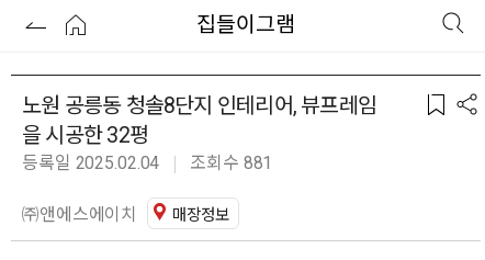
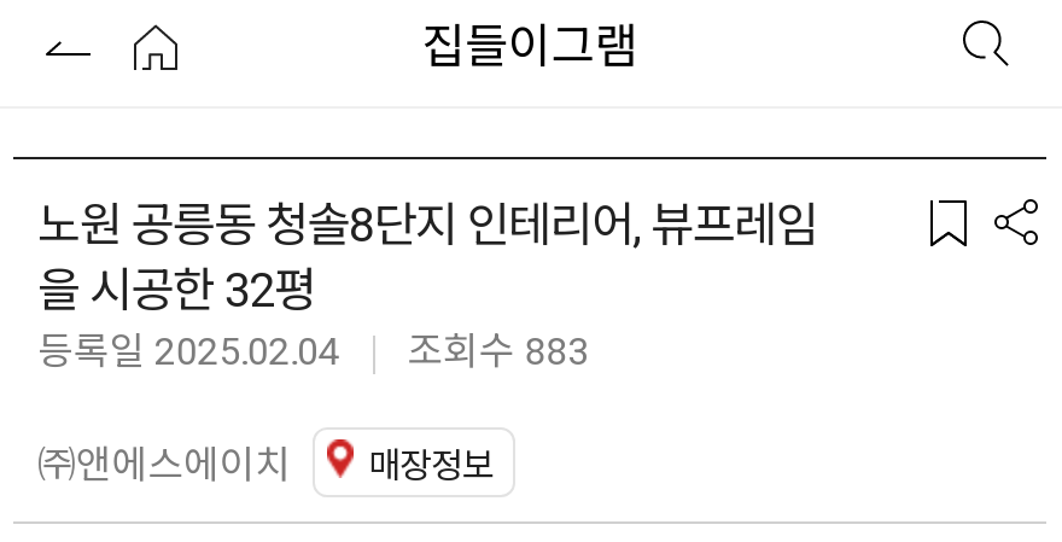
- 등록일 2025.02.04 조회수 881
+ 등록일 2025.02.04 조회수 883
